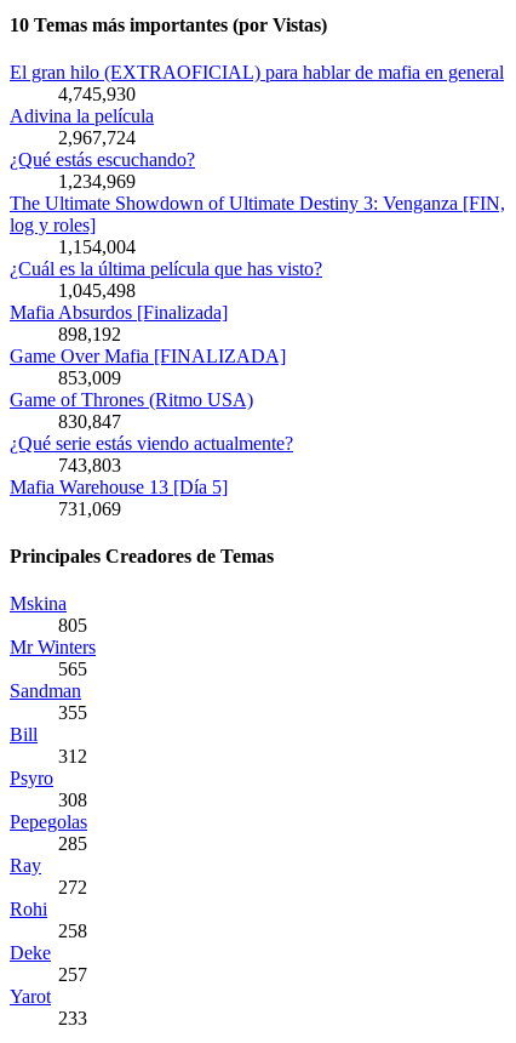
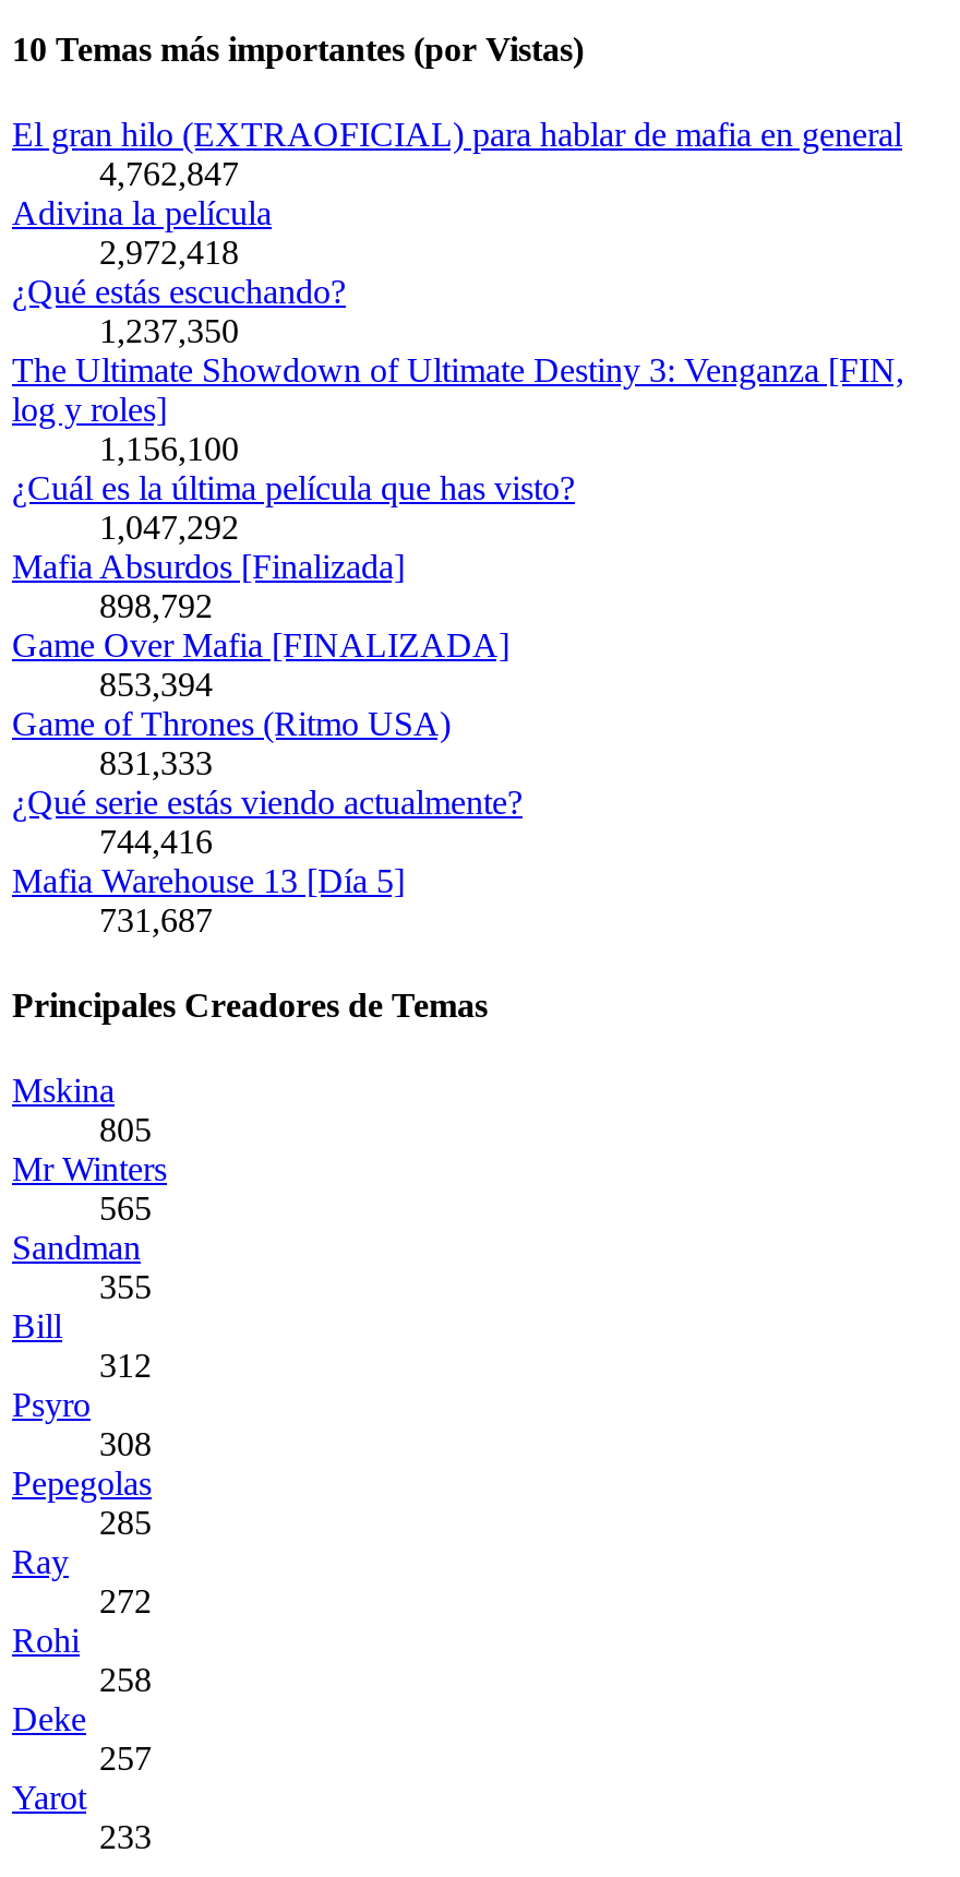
- 4,745,930
+ 4,762,847

- 2,967,724
+ 2,972,418

- 1,234,969
+ 1,237,350

- 1,154,004
+ 1,156,100

- 1,045,498
+ 1,047,292

- 898,192
+ 898,792

- 853,009
+ 853,394

- 830,847
+ 831,333

- 743,803
+ 744,416

- 731,069
+ 731,687
